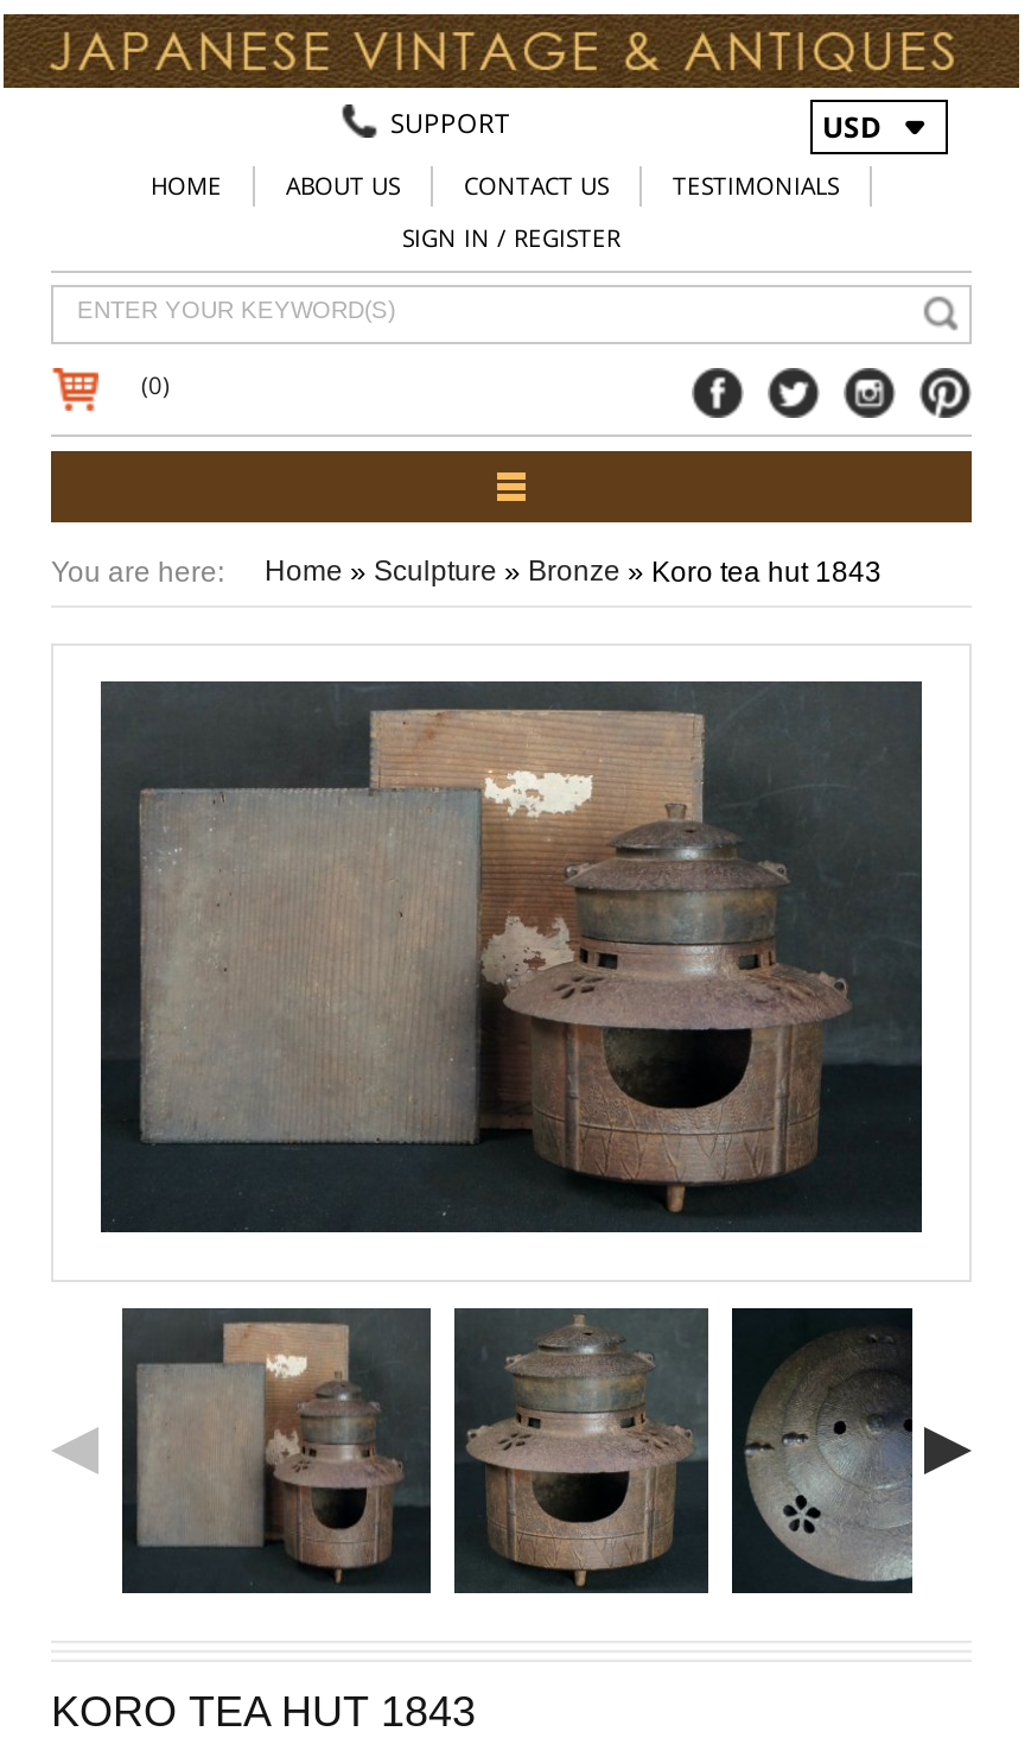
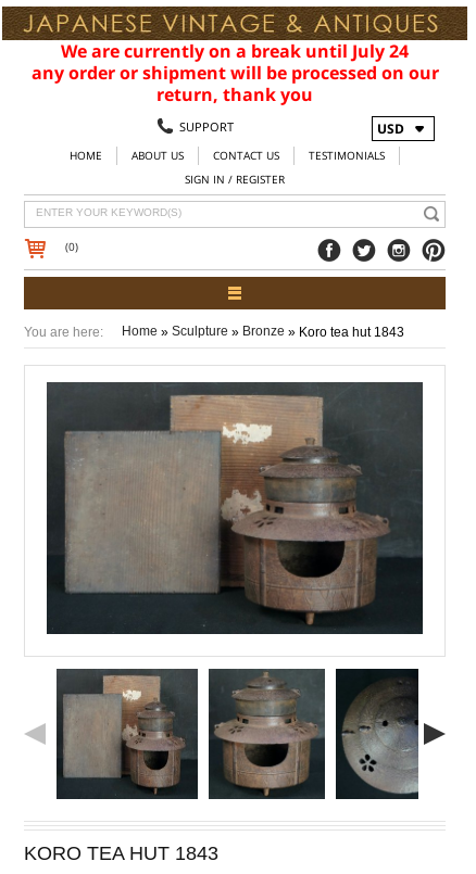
+ We are currently on a break until July 24
+ any order or shipment will be processed on our
+ return, thank you
